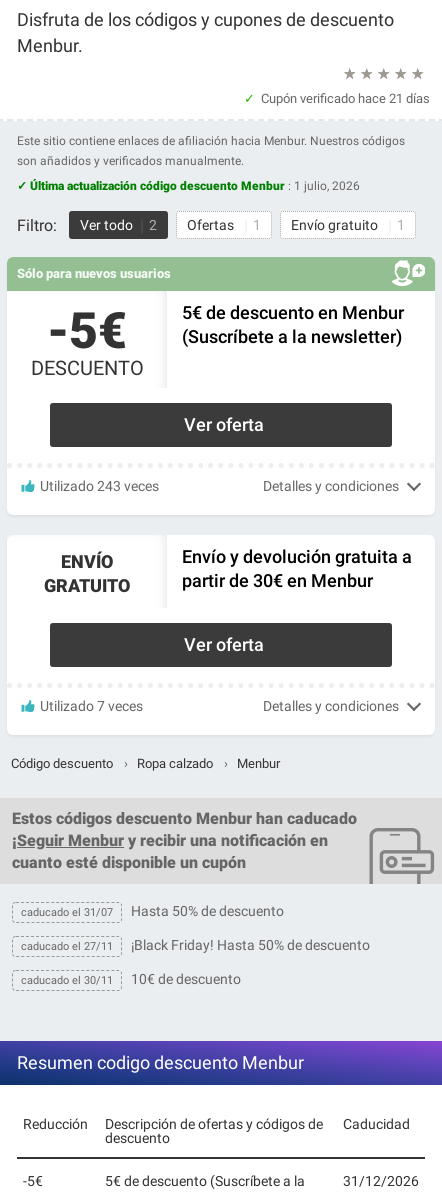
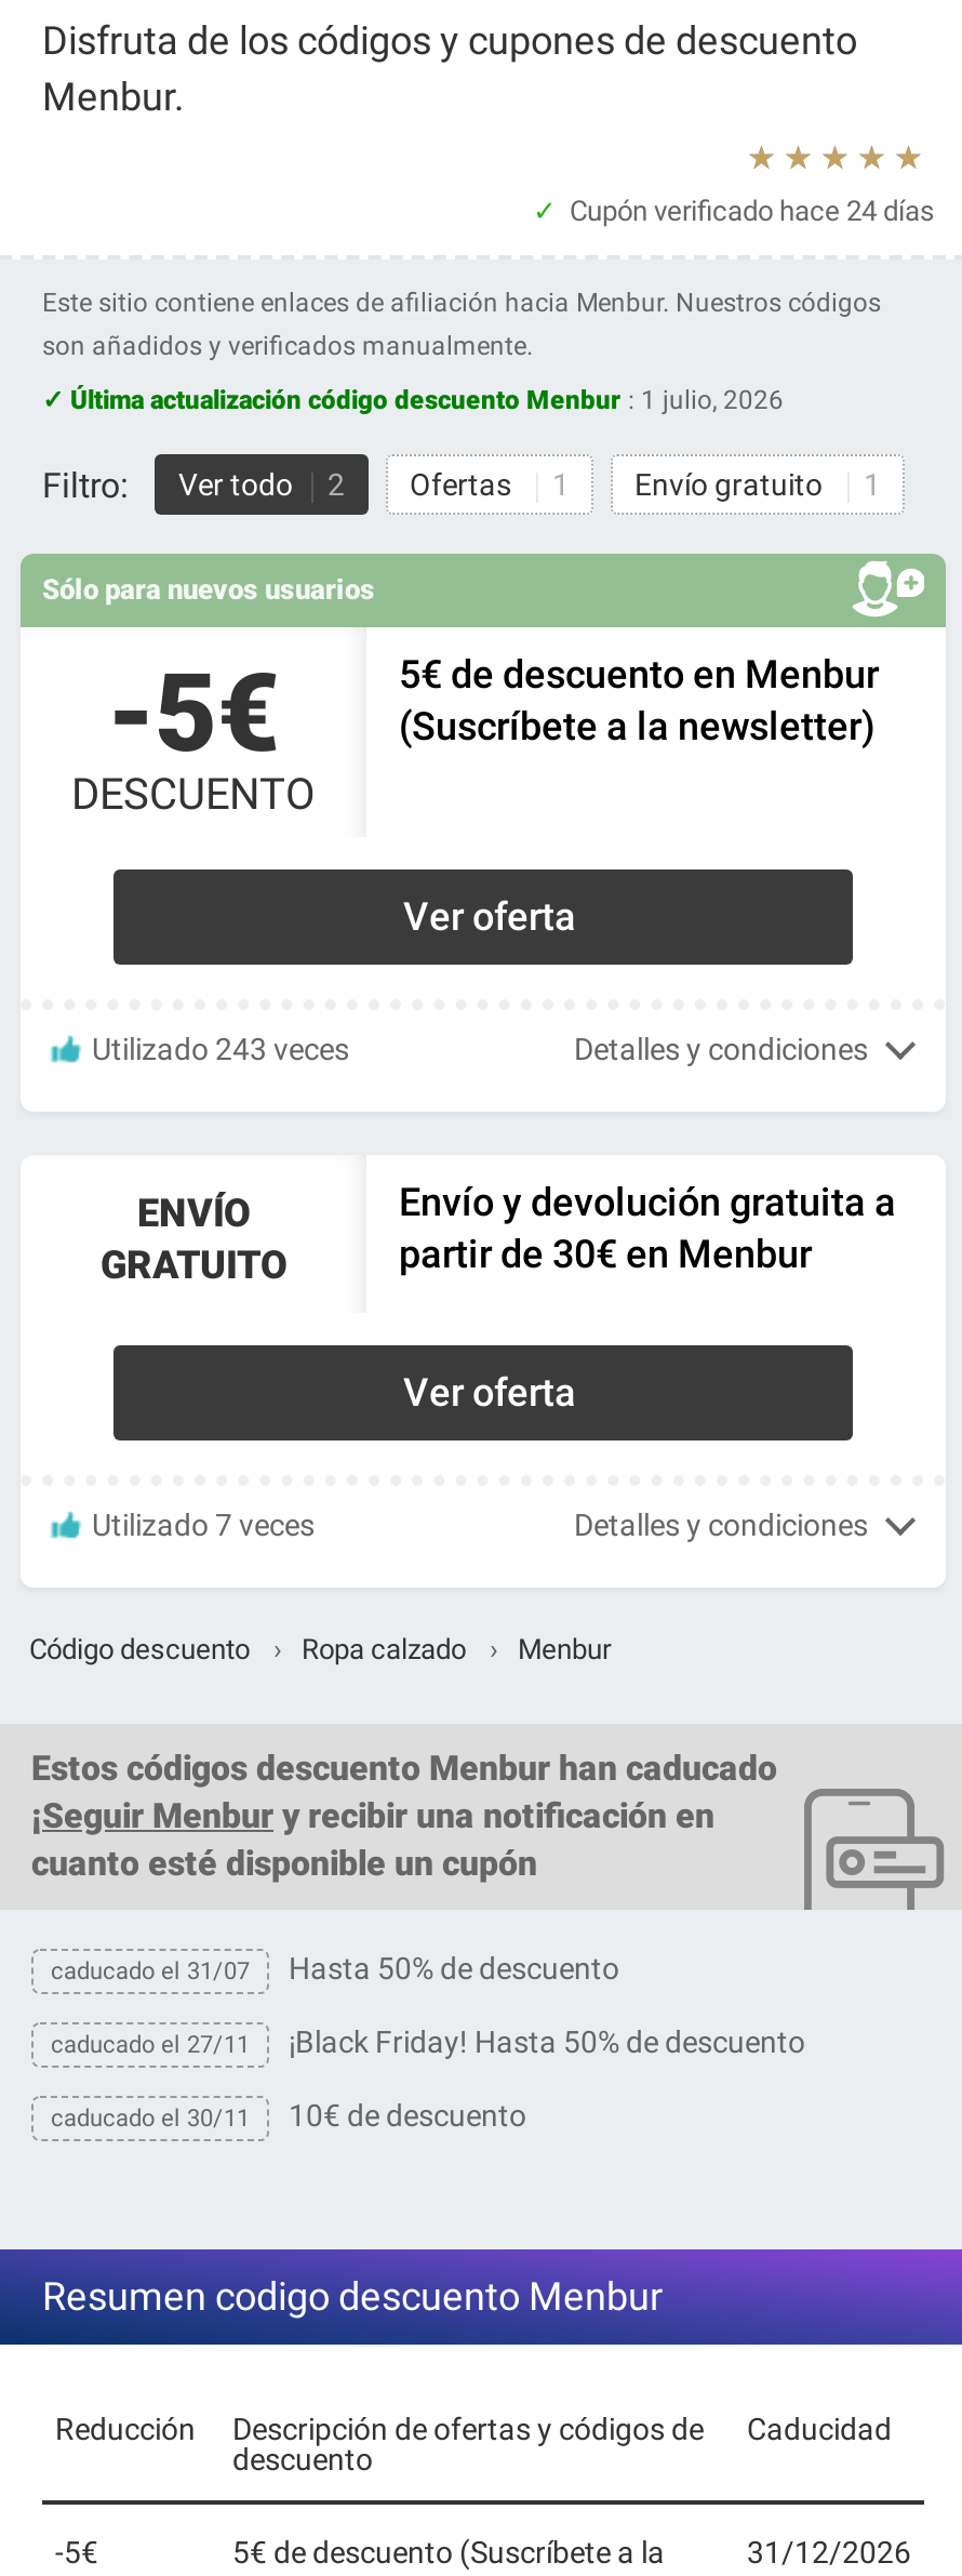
- Cupón verificado hace 21 días
+ Cupón verificado hace 24 días
